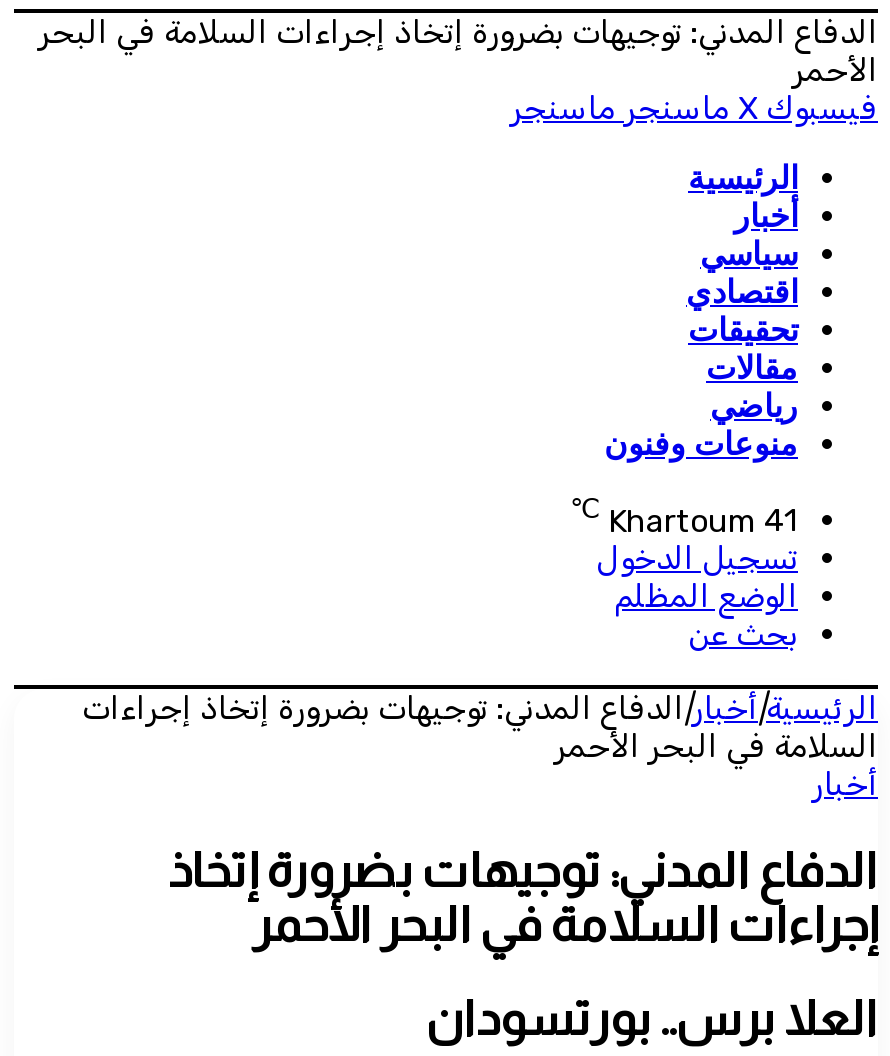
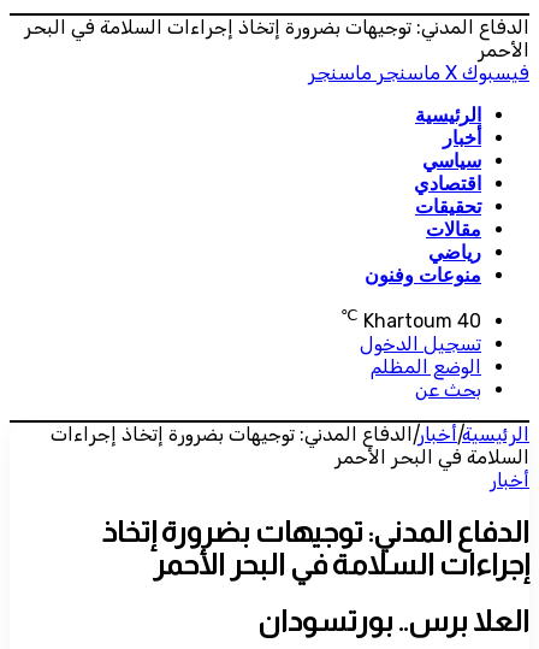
- ℃ Khartoum 41
+ ℃ Khartoum 40
